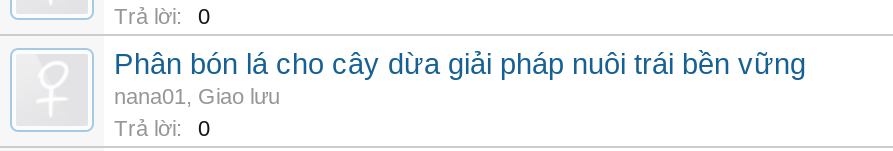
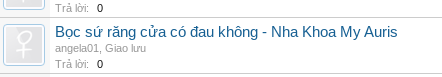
- Phân bón lá cho cây dừa giải pháp nuôi trái bền vững
- nana01, Giao lưu
+ Bọc sứ răng cửa có đau không - Nha Khoa My Auris
+ angela01, Giao lưu
